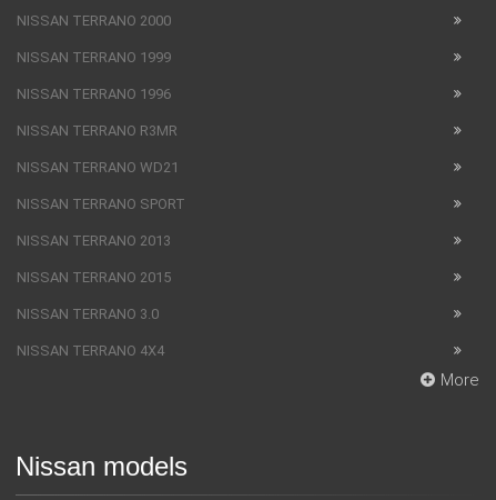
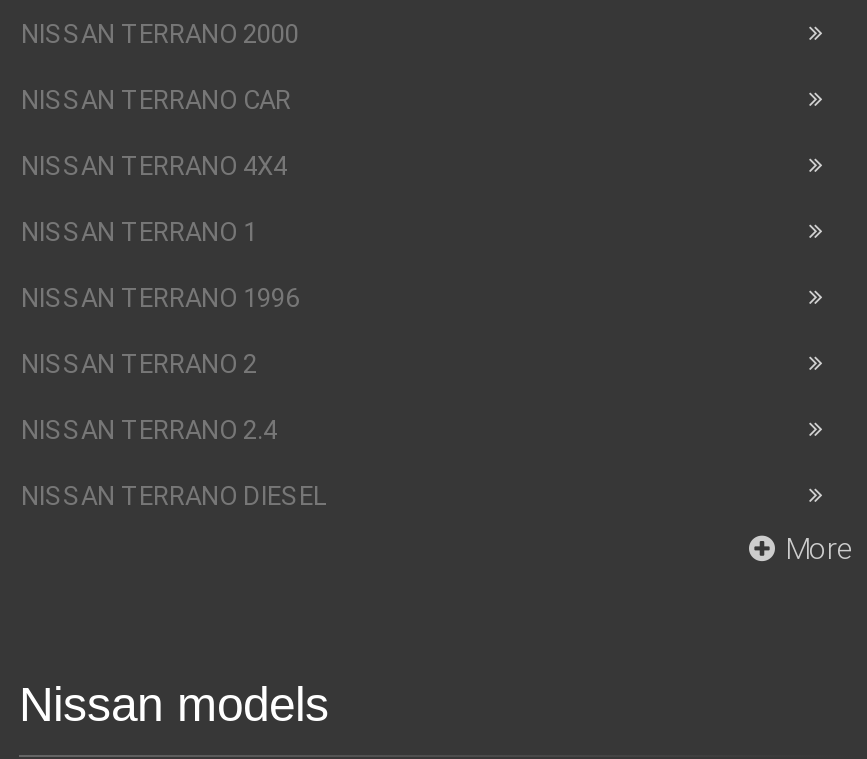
- NISSAN TERRANO 1999
+ NISSAN TERRANO CAR
+ NISSAN TERRANO 1

moved down: NISSAN TERRANO 1996

- NISSAN TERRANO R3MR
- NISSAN TERRANO WD21
- NISSAN TERRANO SPORT
- NISSAN TERRANO 2013
- NISSAN TERRANO 2015
- NISSAN TERRANO 3.0
+ NISSAN TERRANO 2
+ NISSAN TERRANO 2.4
+ NISSAN TERRANO DIESEL

moved up: NISSAN TERRANO 4X4
